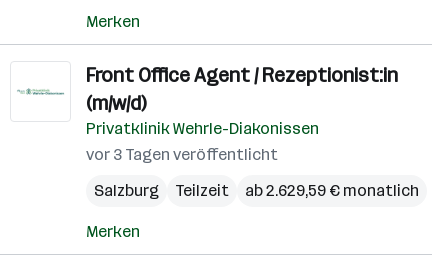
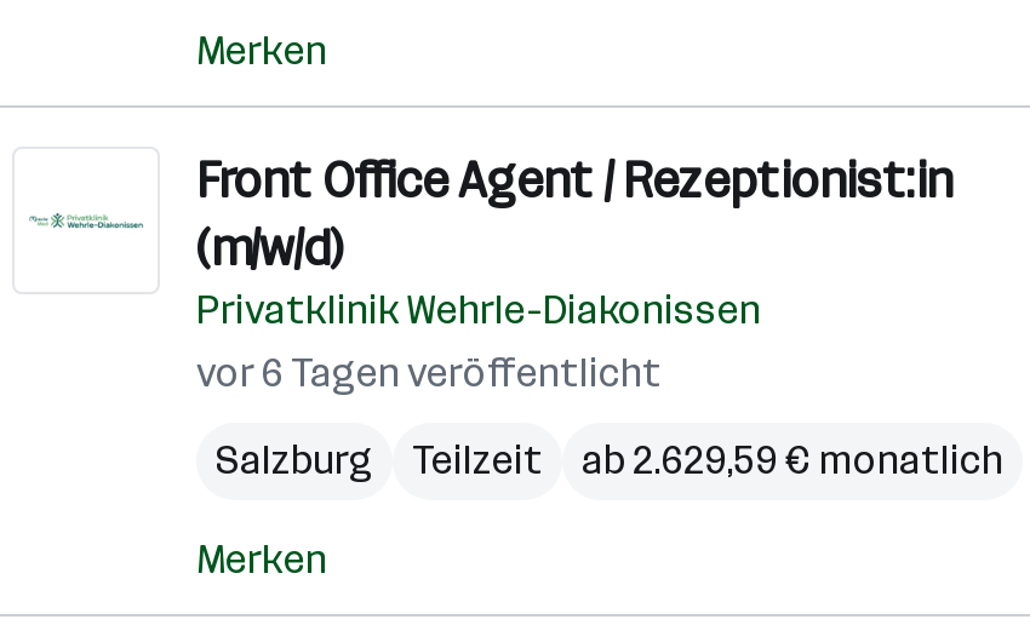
- vor 3 Tagen veröffentlicht
+ vor 6 Tagen veröffentlicht
